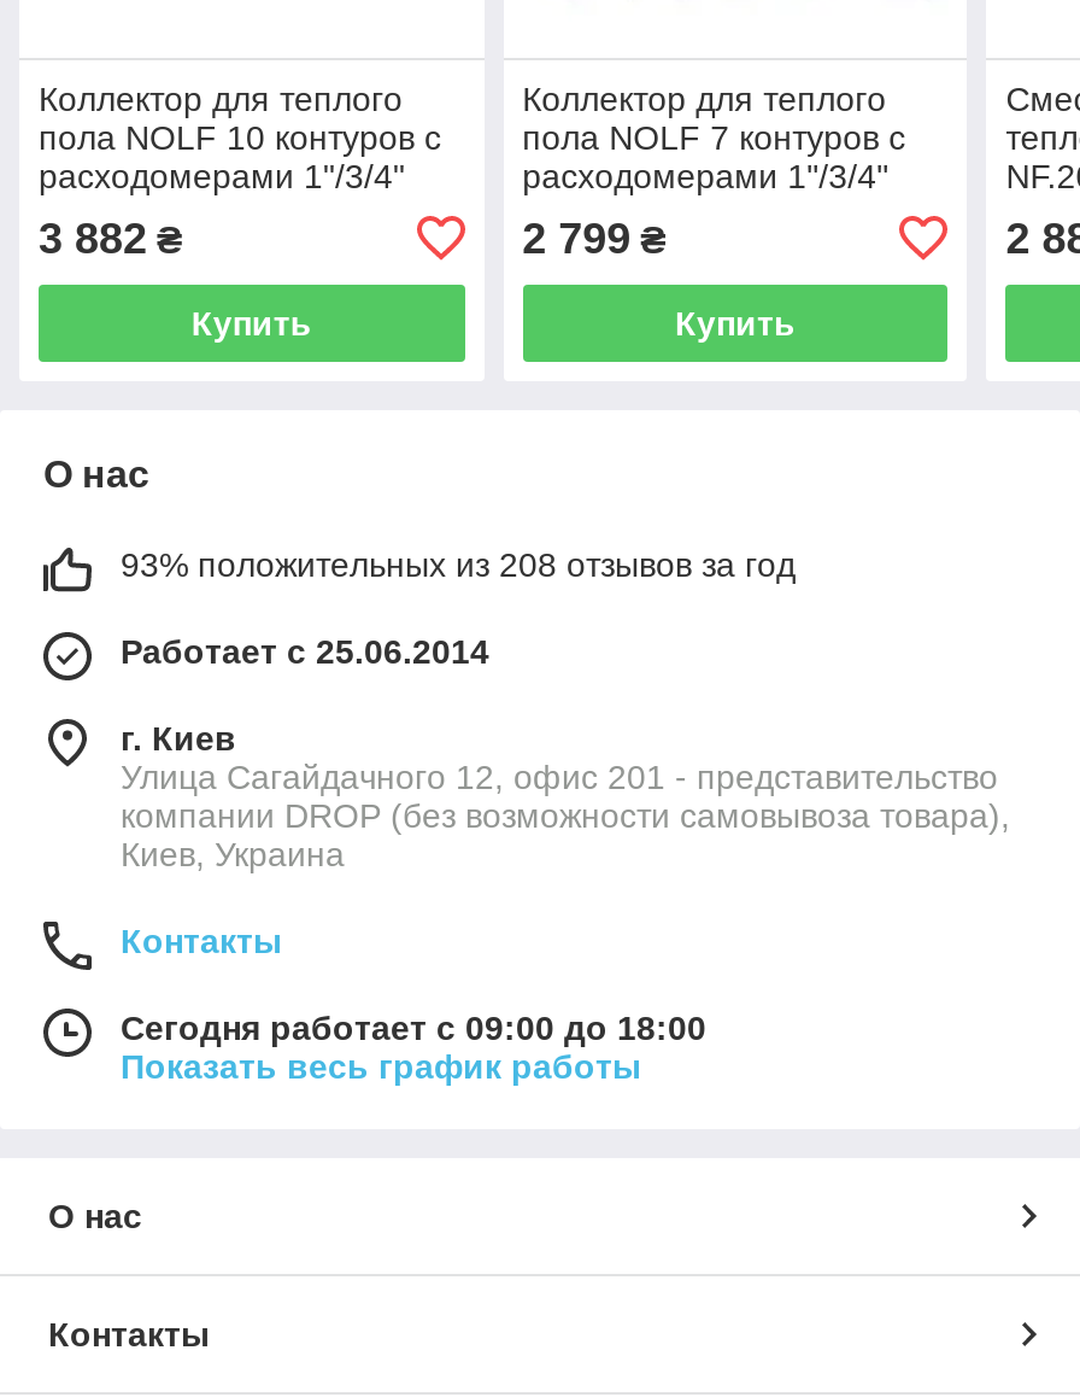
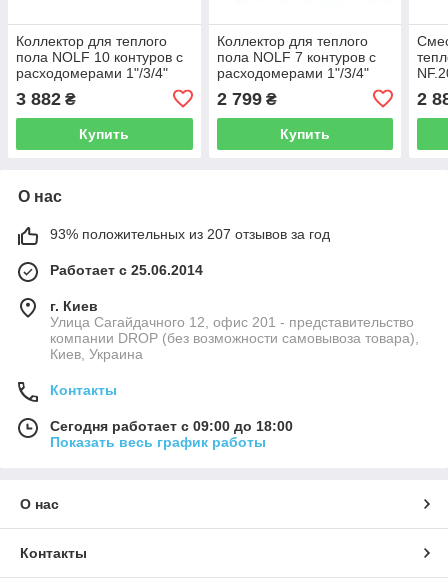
- 93% положительных из 208 отзывов за год
+ 93% положительных из 207 отзывов за год
